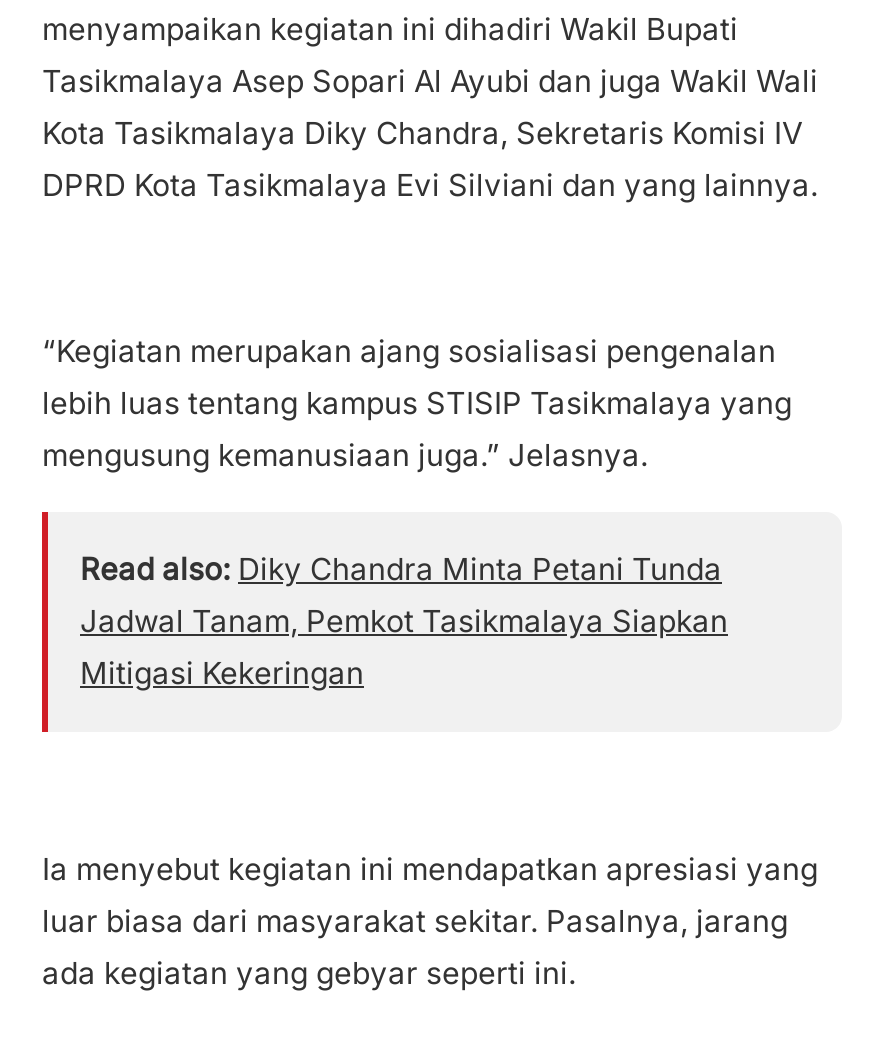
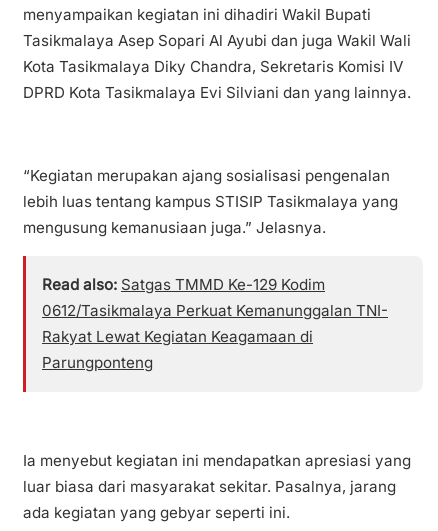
- Read also: Diky Chandra Minta Petani Tunda
- Jadwal Tanam, Pemkot Tasikmalaya Siapkan
- Mitigasi Kekeringan
+ Read also: Satgas TMMD Ke-129 Kodim
+ 0612/Tasikmalaya Perkuat Kemanunggalan TNI-
+ Rakyat Lewat Kegiatan Keagamaan di
+ Parungponteng
